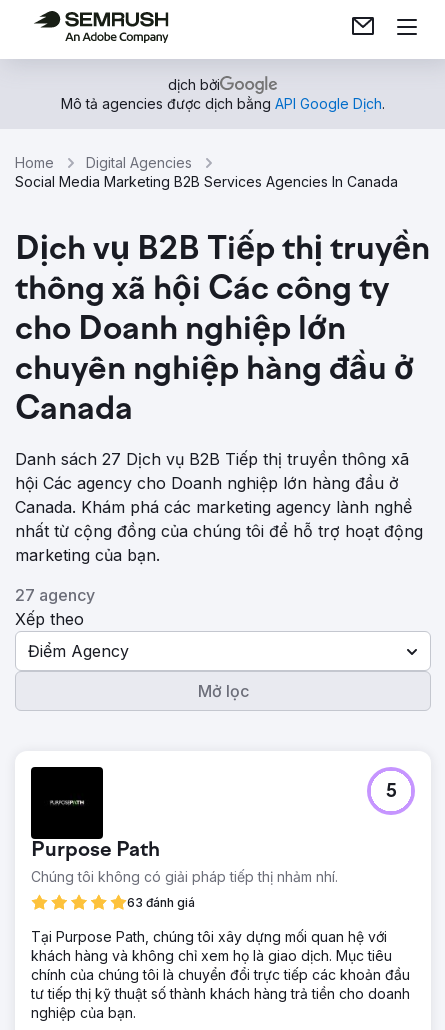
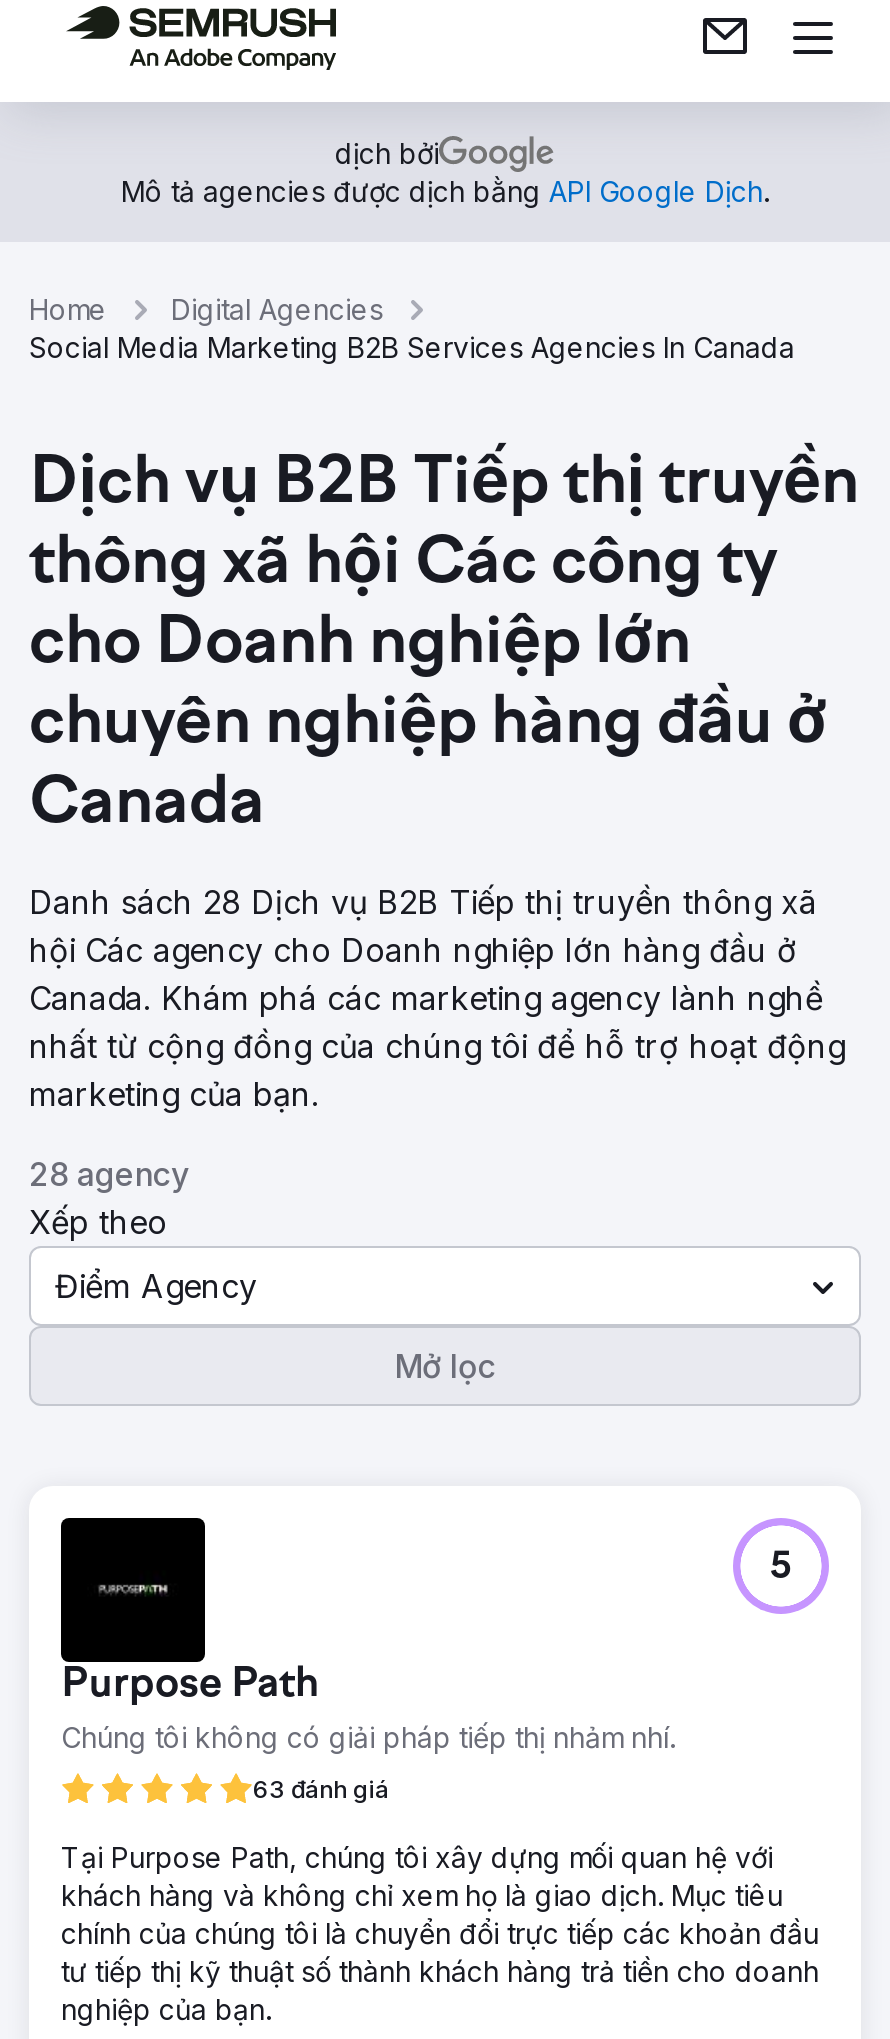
- Danh sách 27 Dịch vụ B2B Tiếp thị truyền thông xã
+ Danh sách 28 Dịch vụ B2B Tiếp thị truyền thông xã

- 27 agency
+ 28 agency
